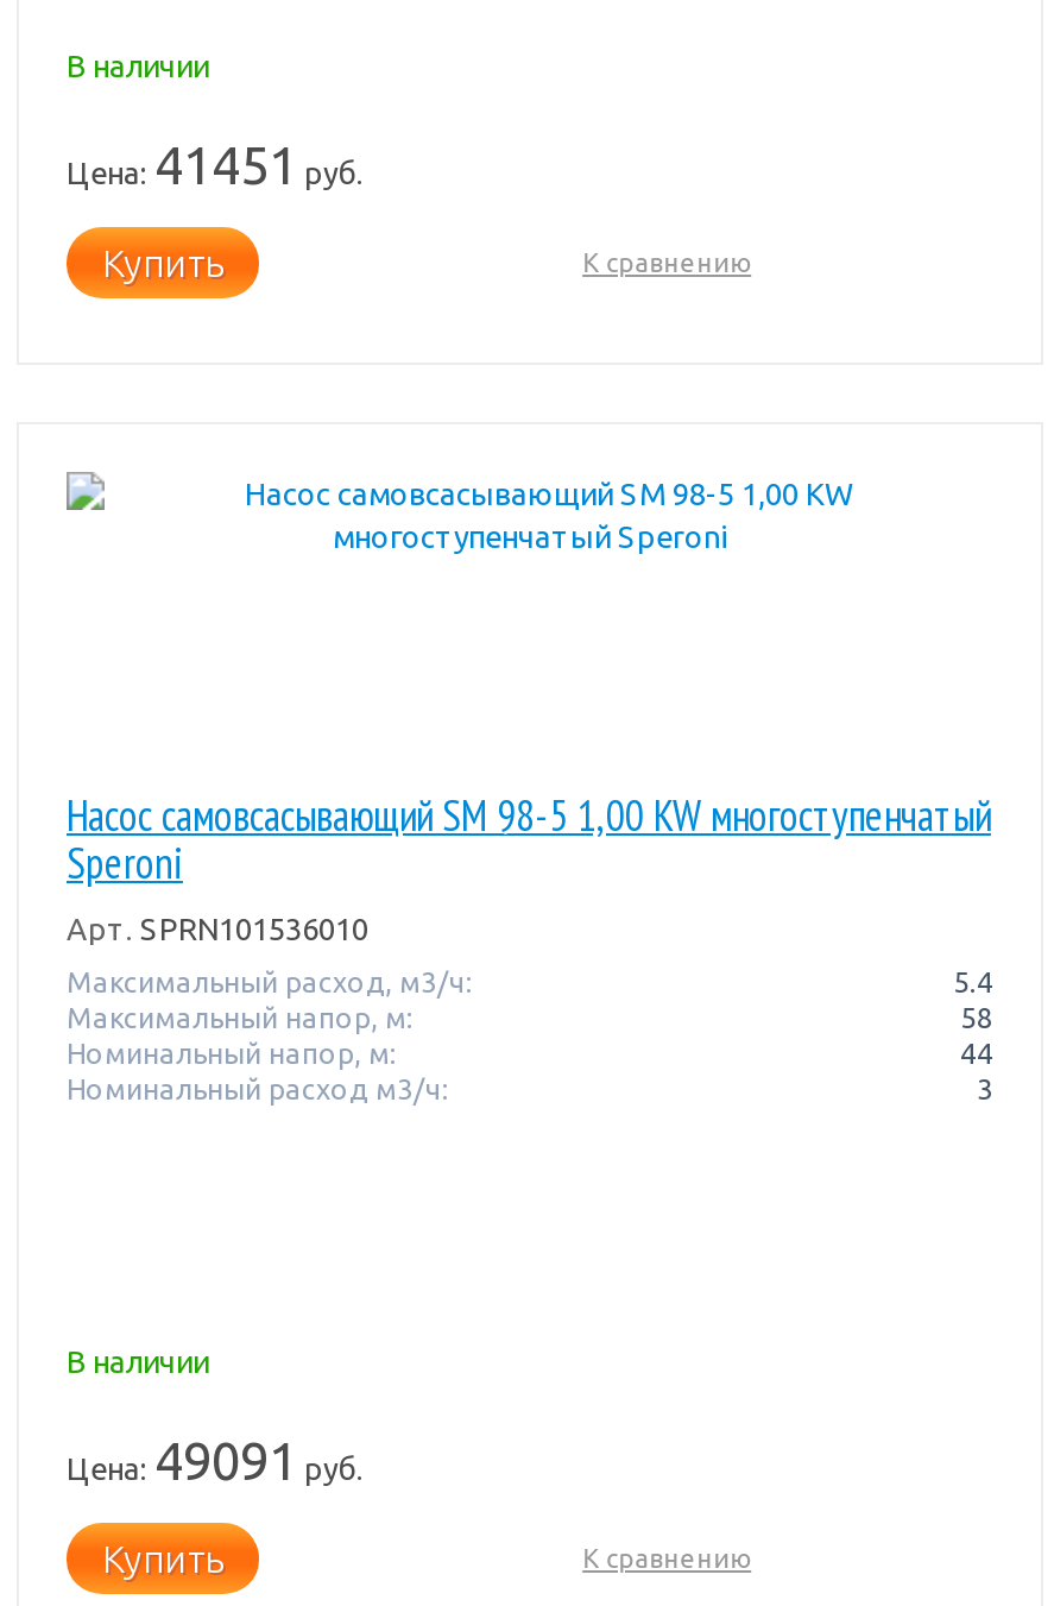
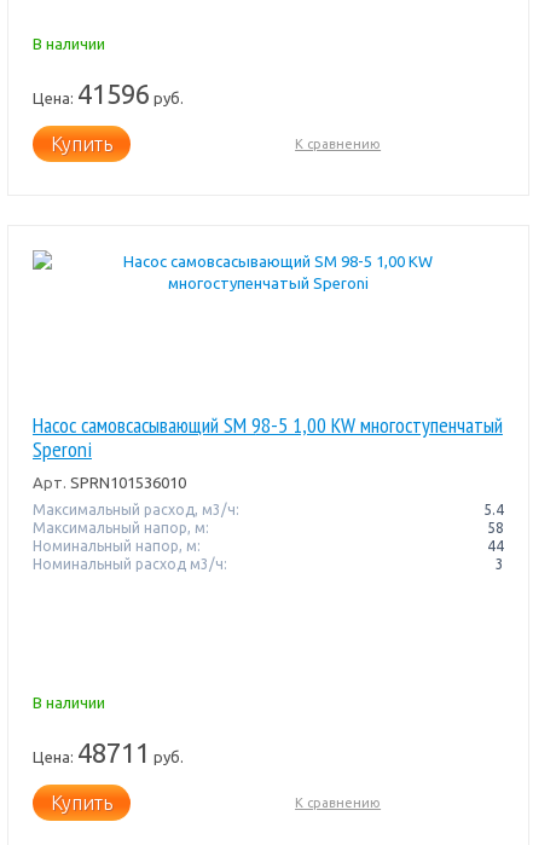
- Цена: 41451 руб.
+ Цена: 41596 руб.

- Цена: 49091 руб.
+ Цена: 48711 руб.
